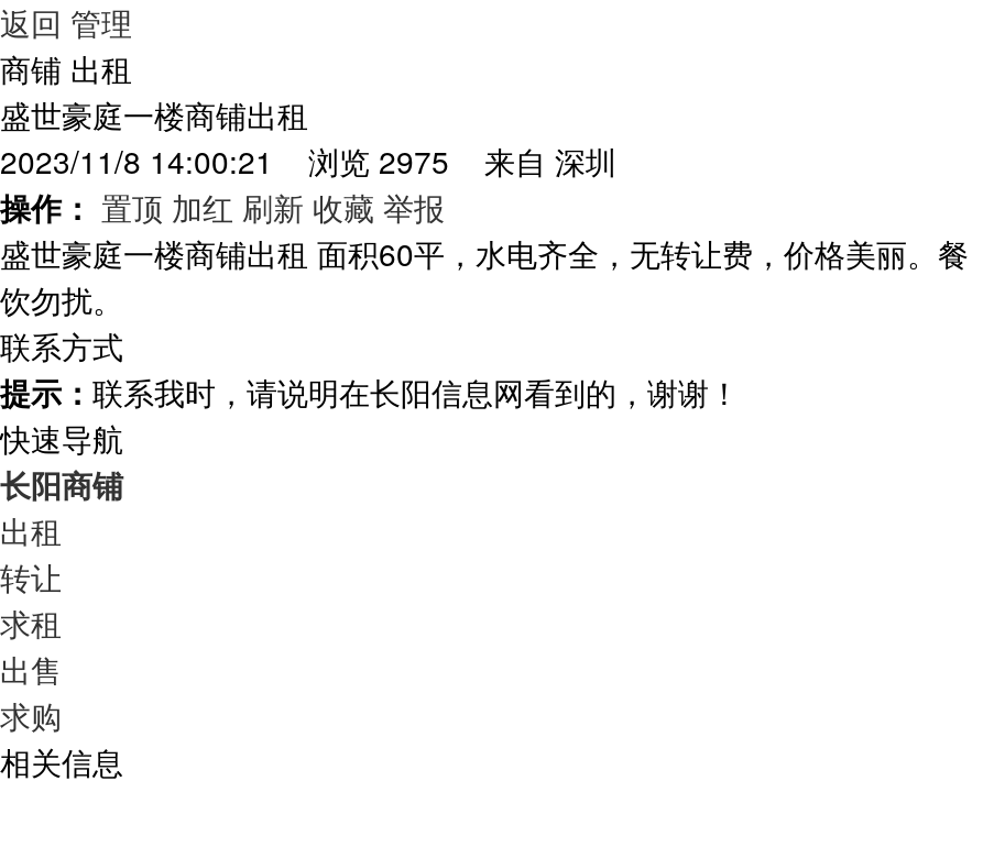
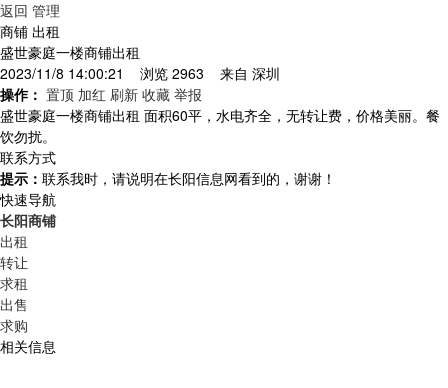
- 2023/11/8 14:00:21 浏览 2975 来自深圳
+ 2023/11/8 14:00:21 浏览 2963 来自深圳
